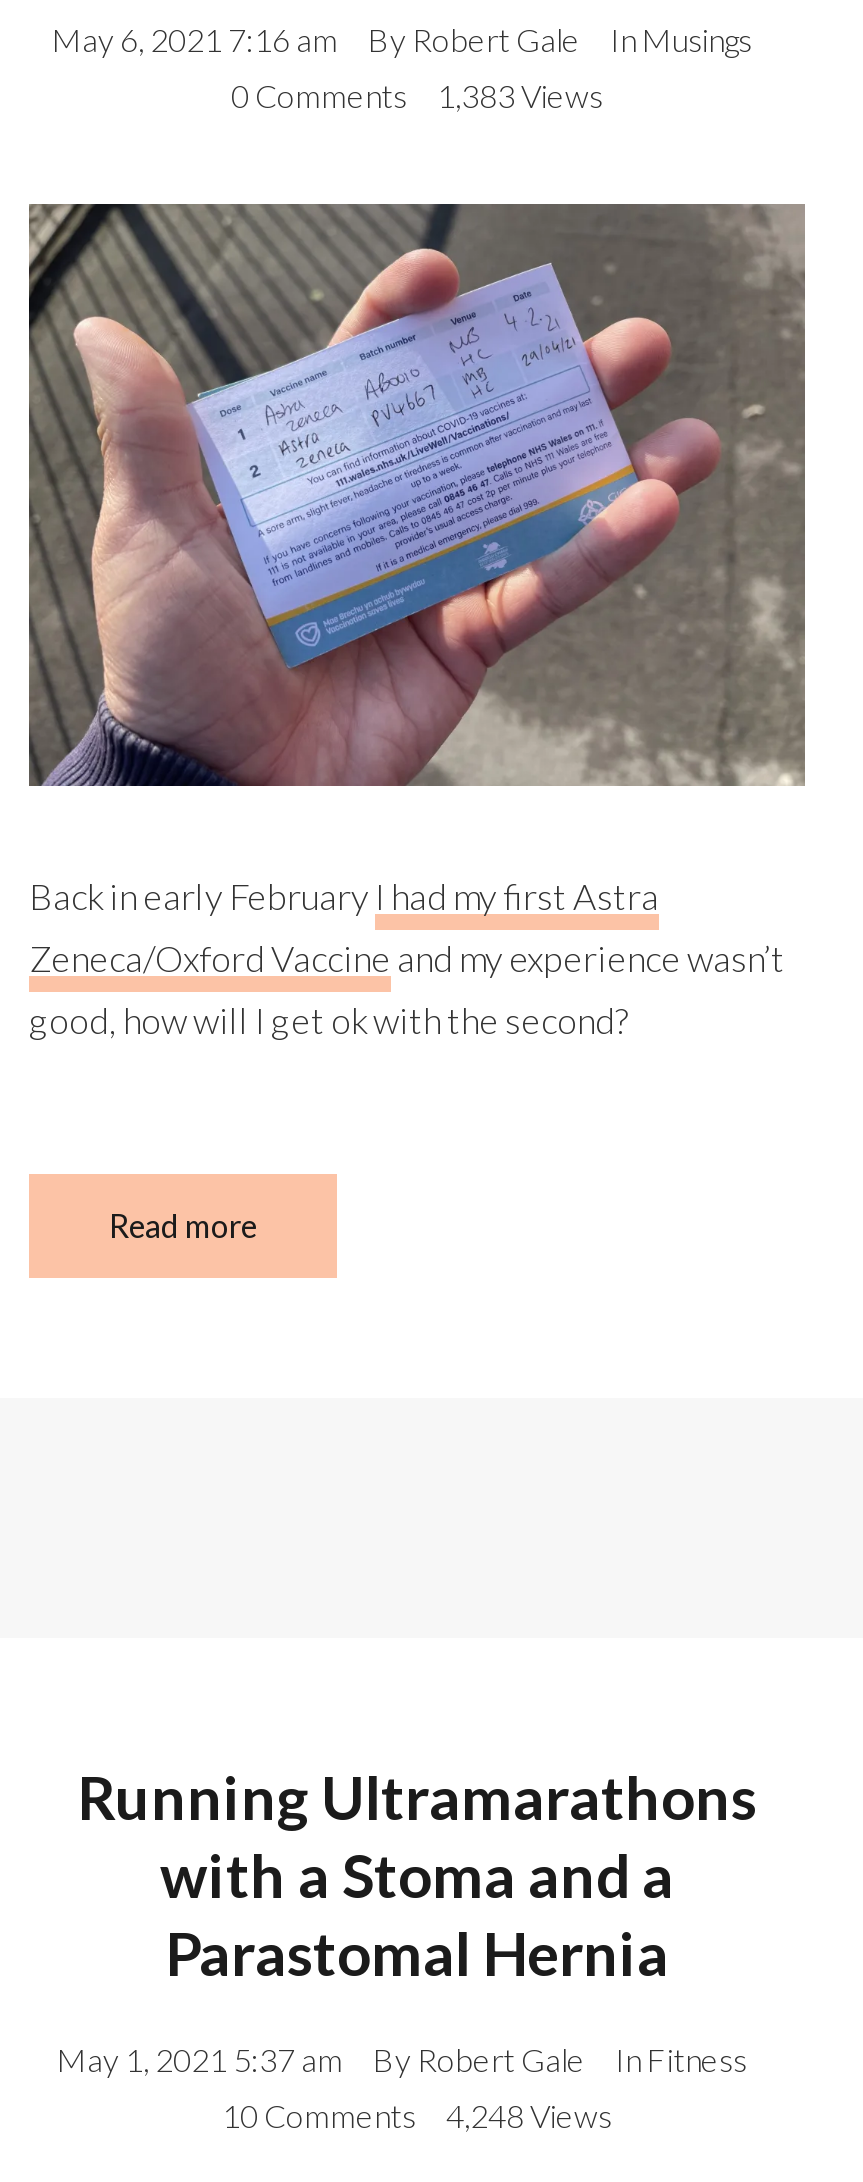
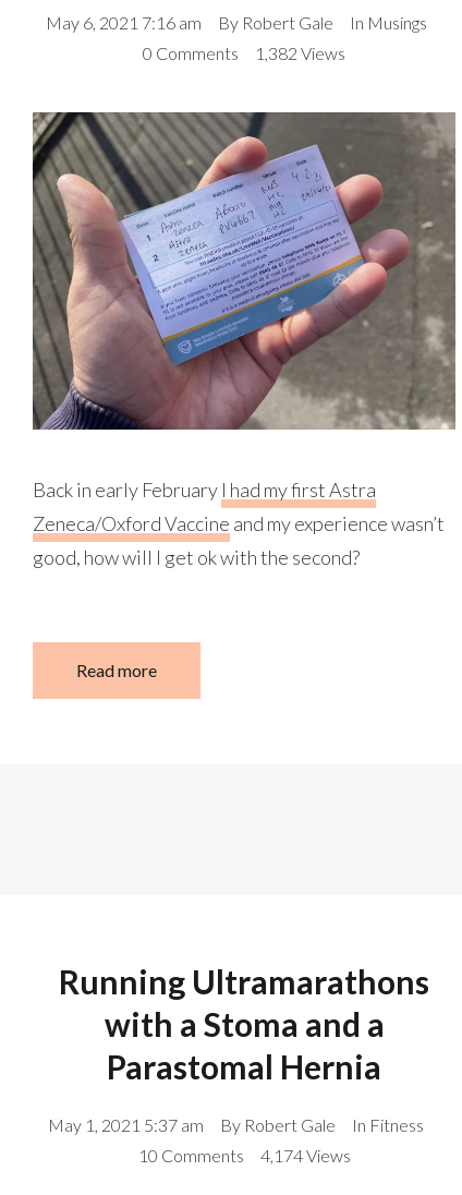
- 1,383 Views
+ 1,382 Views

- 10 Comments 4,248 Views
+ 10 Comments 4,174 Views
